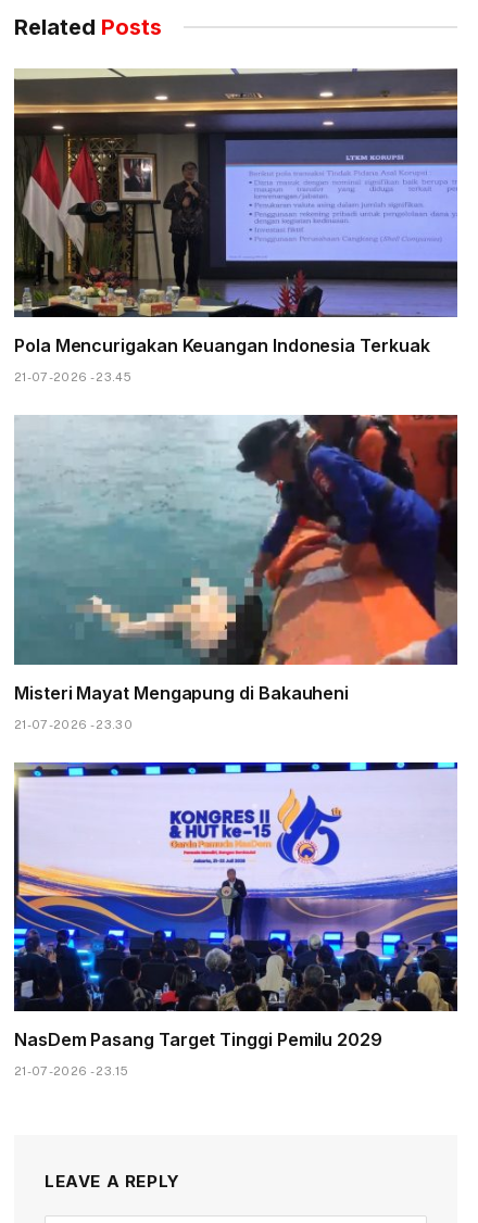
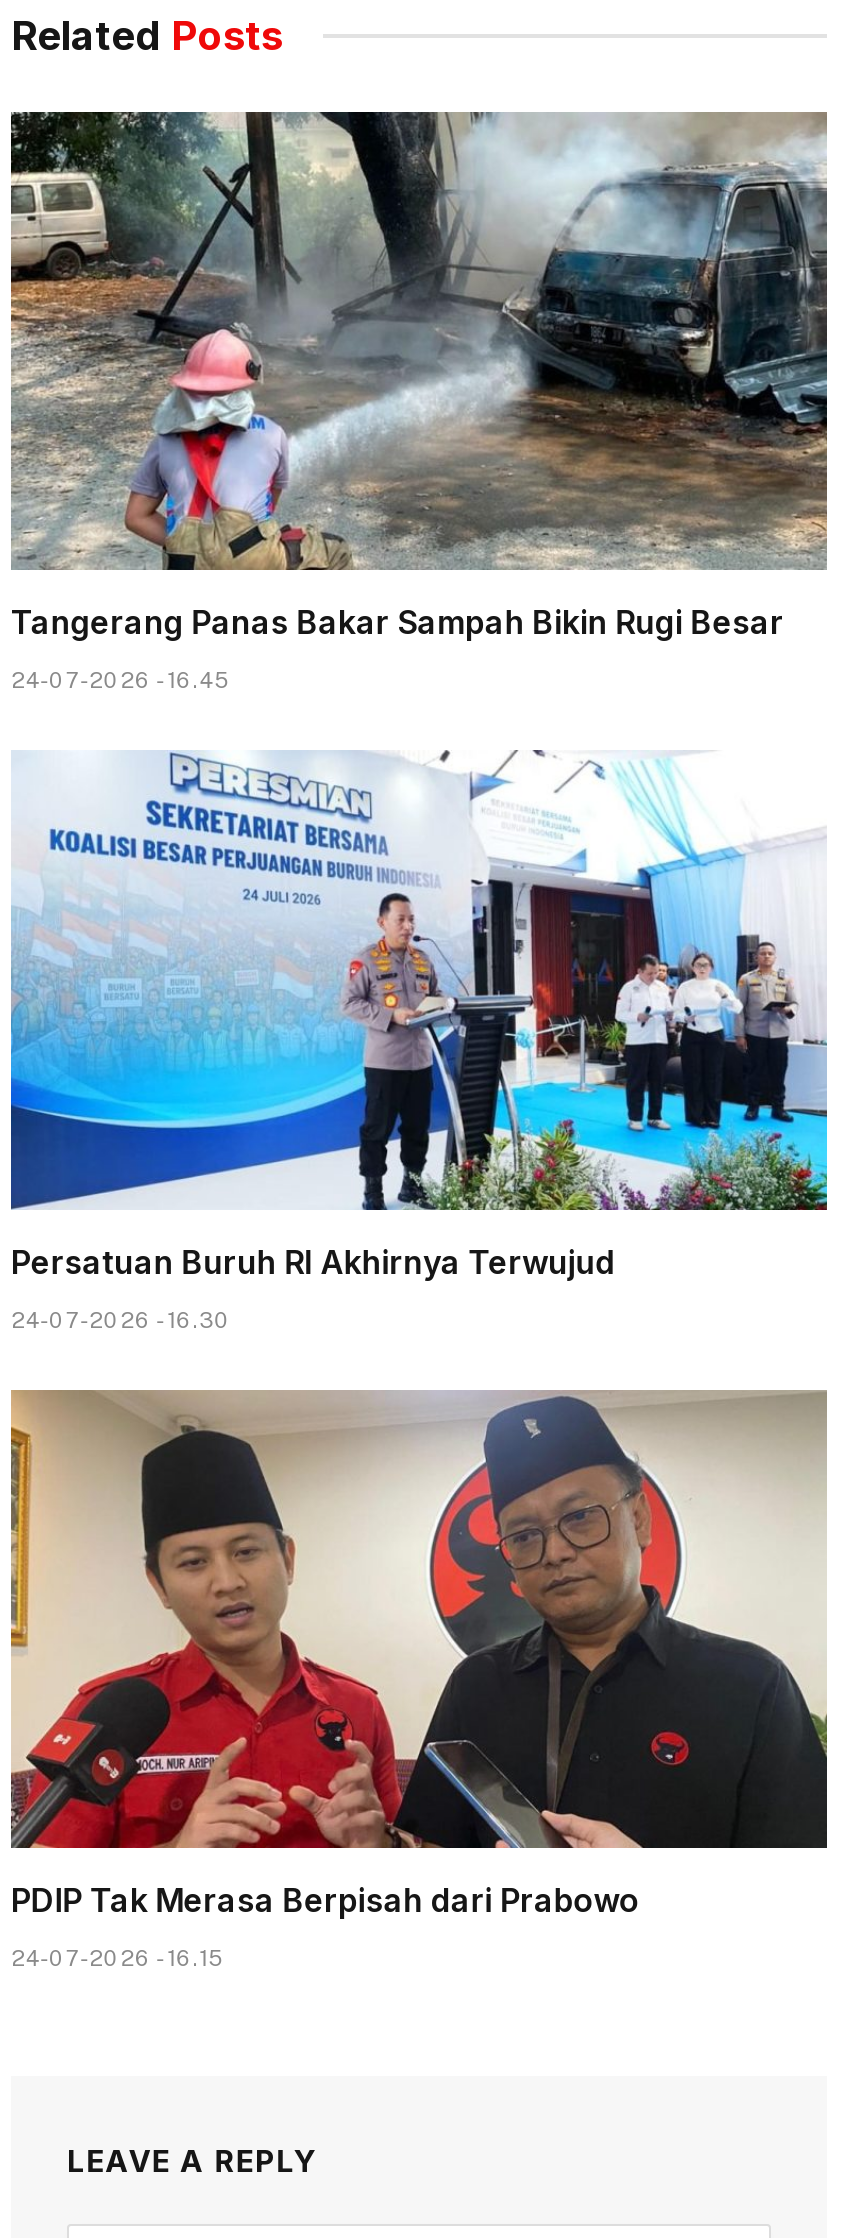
- [image]
- Pola Mencurigakan Keuangan Indonesia Terkuak
+ [image]
+ Tangerang Panas Bakar Sampah Bikin Rugi Besar

- 21-07-2026 - 23.45
+ 24-07-2026 - 16.45

- [image]
- Misteri Mayat Mengapung di Bakauheni
+ [image]
+ Persatuan Buruh RI Akhirnya Terwujud

- 21-07-2026 - 23.30
+ 24-07-2026 - 16.30

- [image]
- NasDem Pasang Target Tinggi Pemilu 2029
+ [image]
+ PDIP Tak Merasa Berpisah dari Prabowo

- 21-07-2026 - 23.15
+ 24-07-2026 - 16.15
